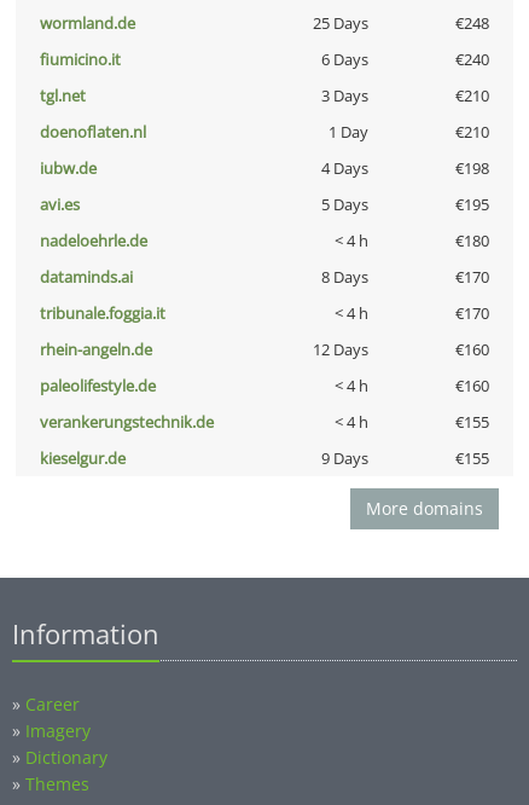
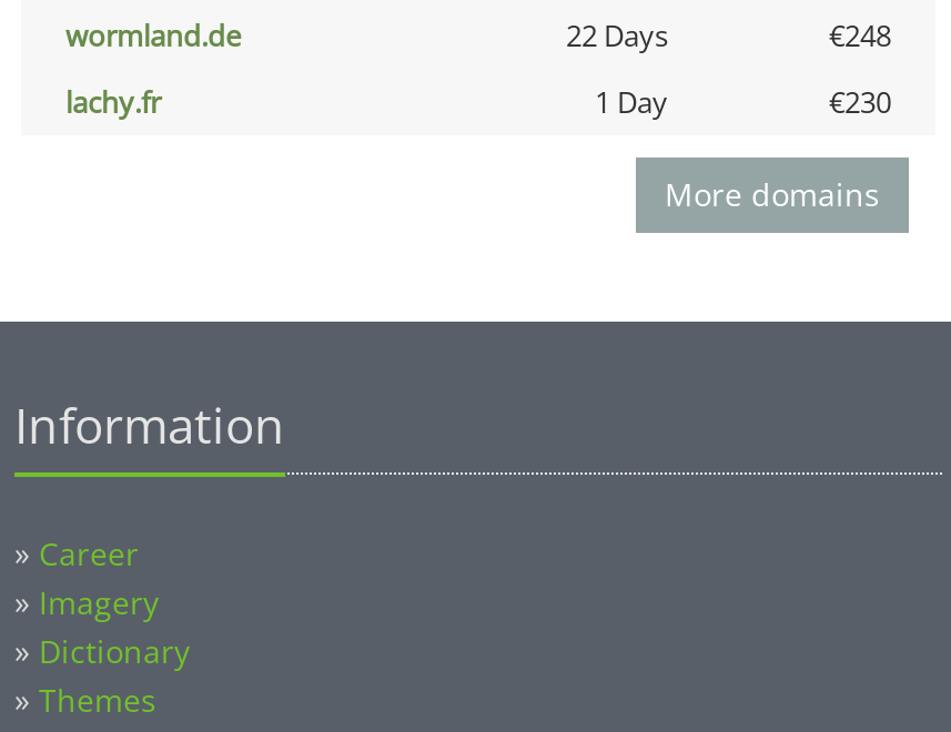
- 25 Days
+ 22 Days

- fiumicino.it
- 6 Days
- €240
- tgl.net
- 3 Days
- €210
- doenoflaten.nl
+ lachy.fr

- €210
- iubw.de
- 4 Days
- €198
- avi.es
- 5 Days
- €195
- nadeloehrle.de
- < 4 h
- €180
- dataminds.ai
- 8 Days
- €170
- tribunale.foggia.it
- < 4 h
- €170
- rhein-angeln.de
- 12 Days
- €160
- paleolifestyle.de
- < 4 h
- €160
- verankerungstechnik.de
- < 4 h
- €155
- kieselgur.de
- 9 Days
- €155
+ €230
